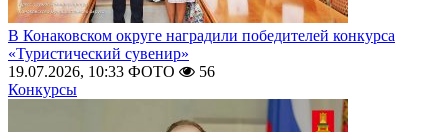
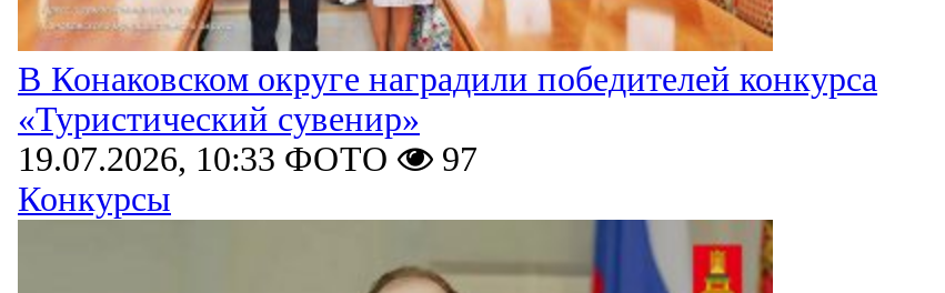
- 19.07.2026, 10:33 ФОТО 56
+ 19.07.2026, 10:33 ФОТО 97
